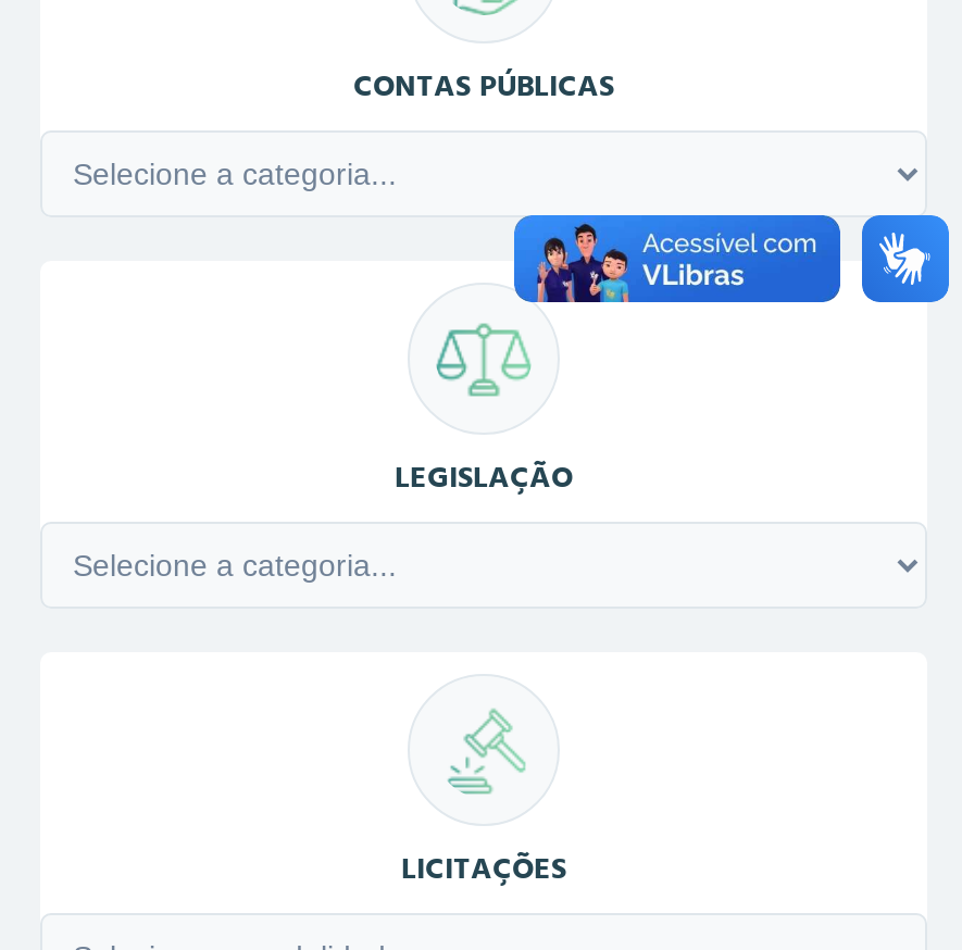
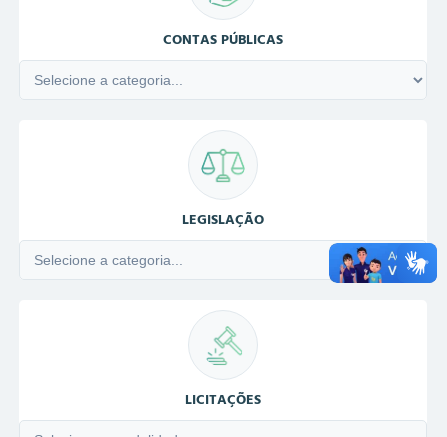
- [image]

- [image]

+ [image]
